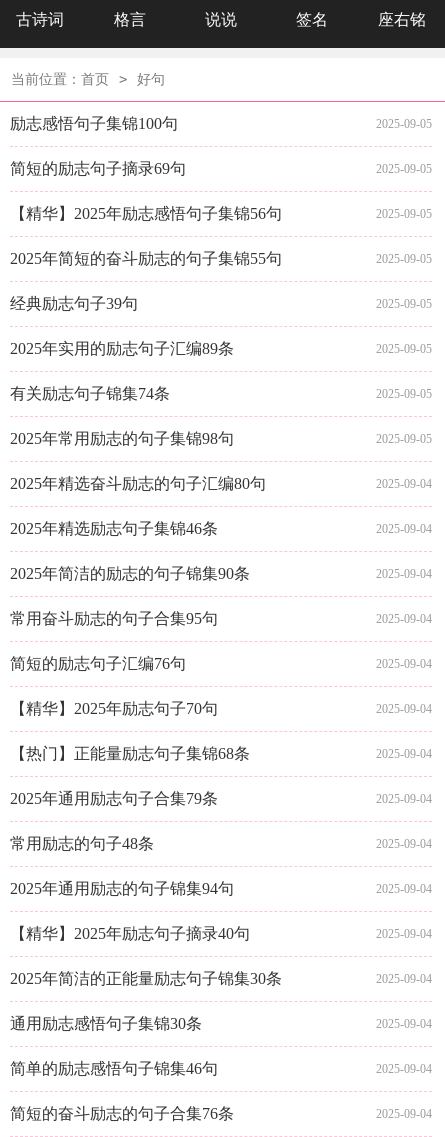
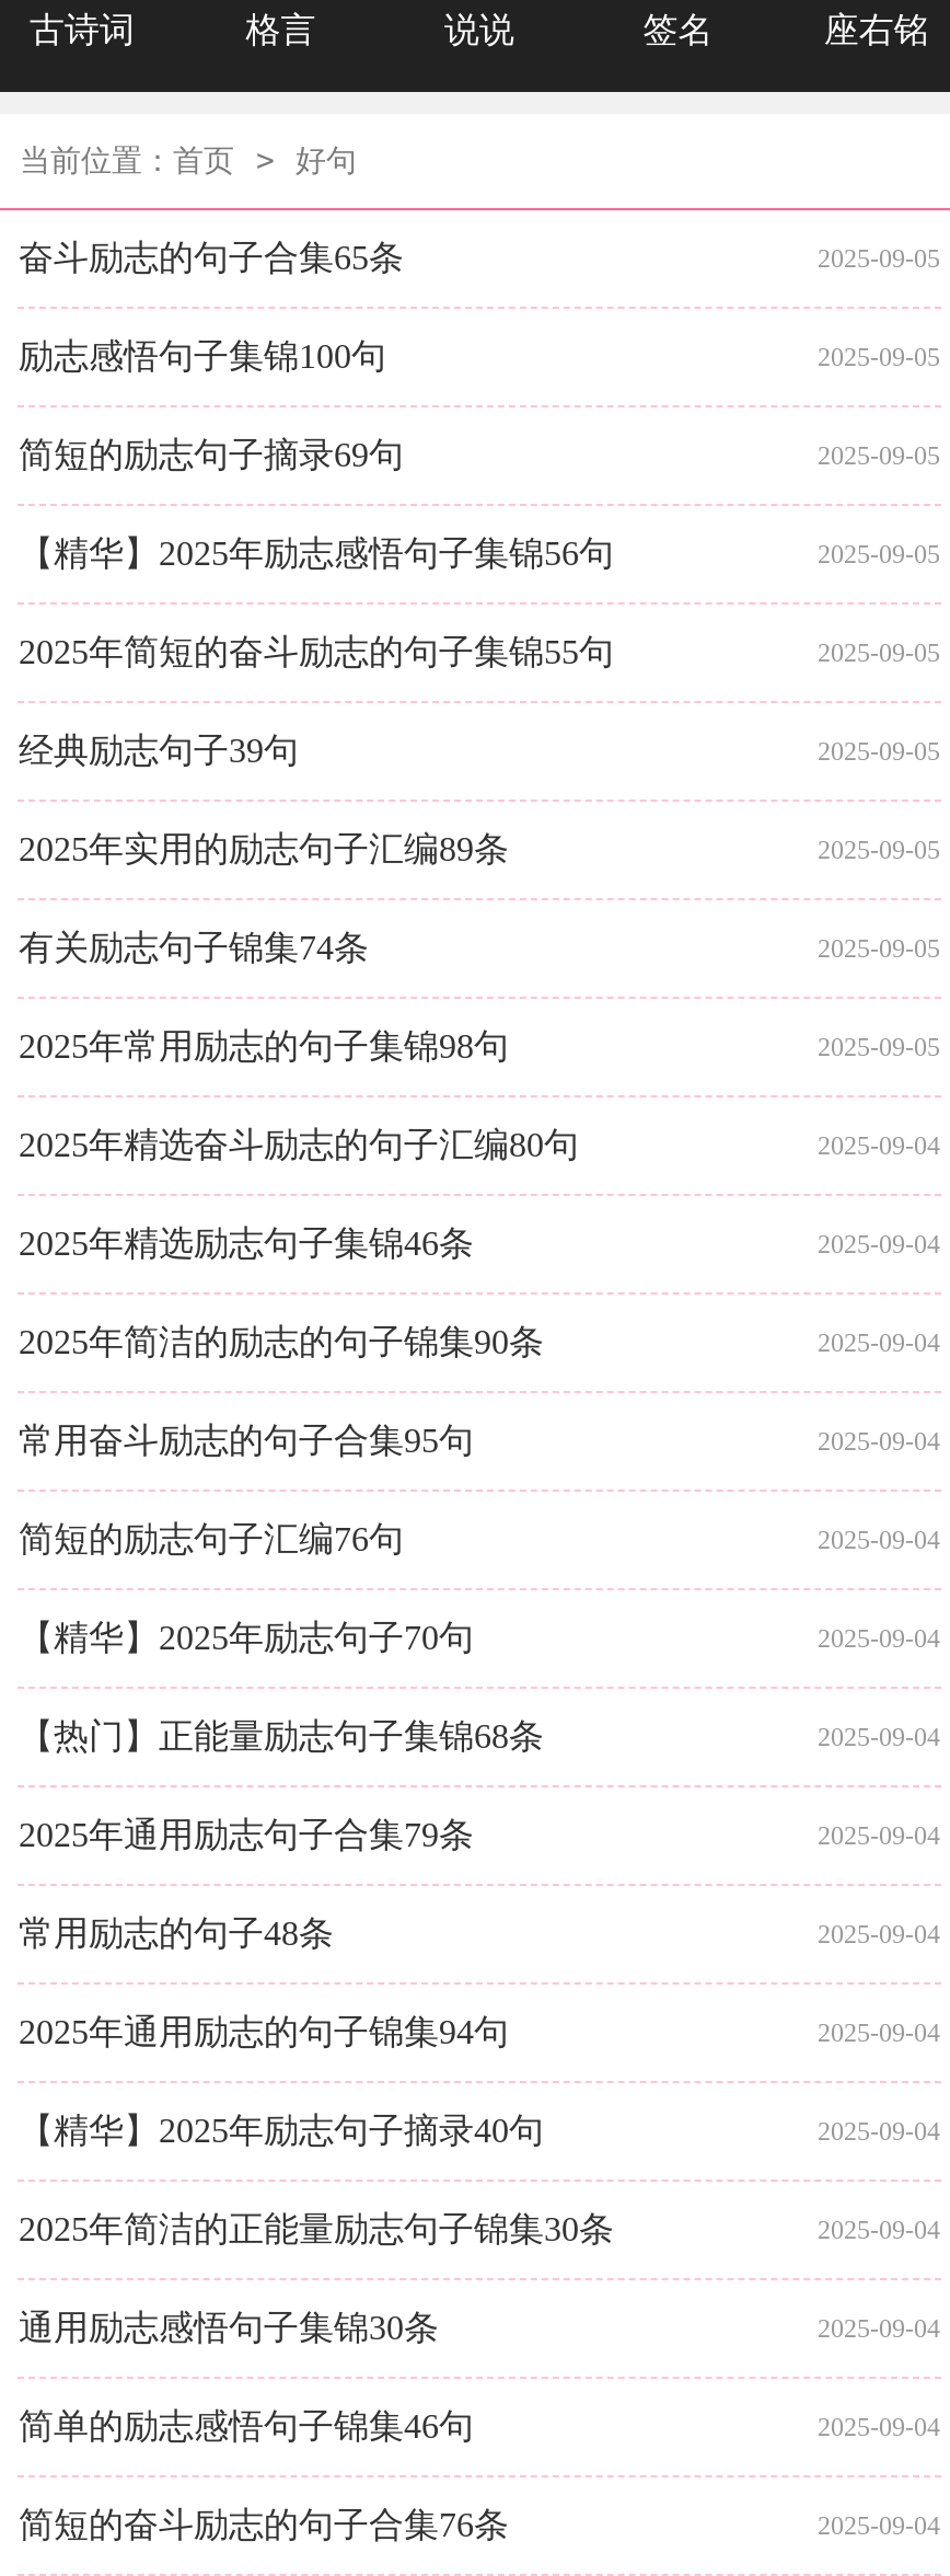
+ 奋斗励志的句子合集65条
+ 2025-09-05
